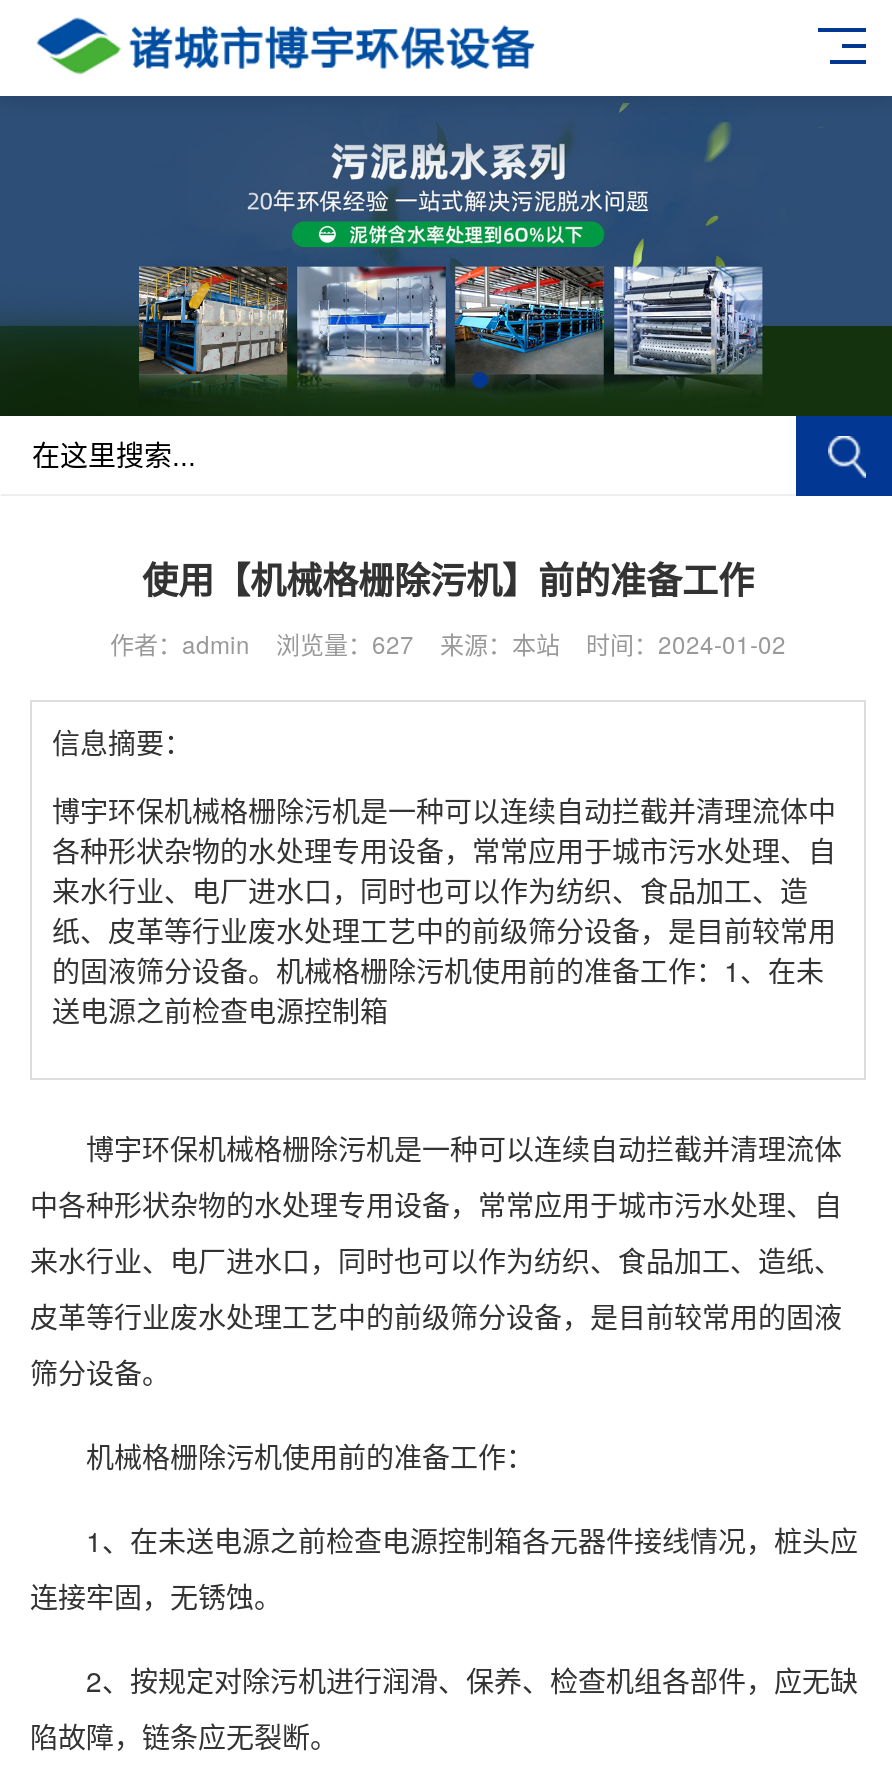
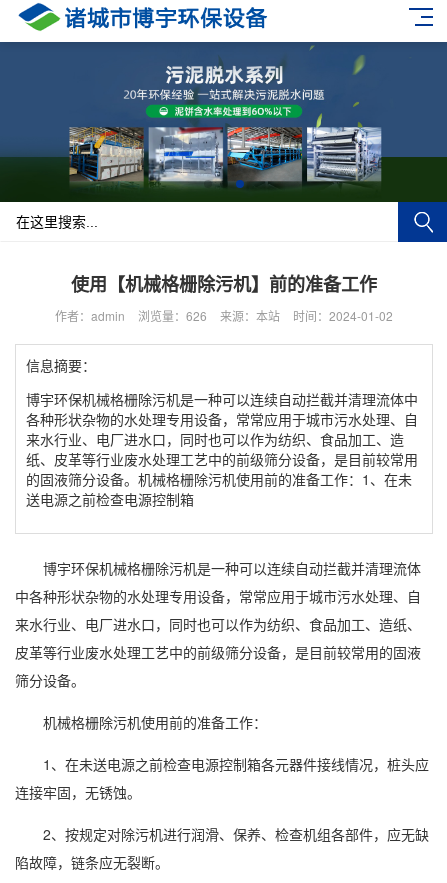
- 作者：admin 浏览量：627 来源：本站 时间：2024-01-02
+ 作者：admin 浏览量：626 来源：本站 时间：2024-01-02
